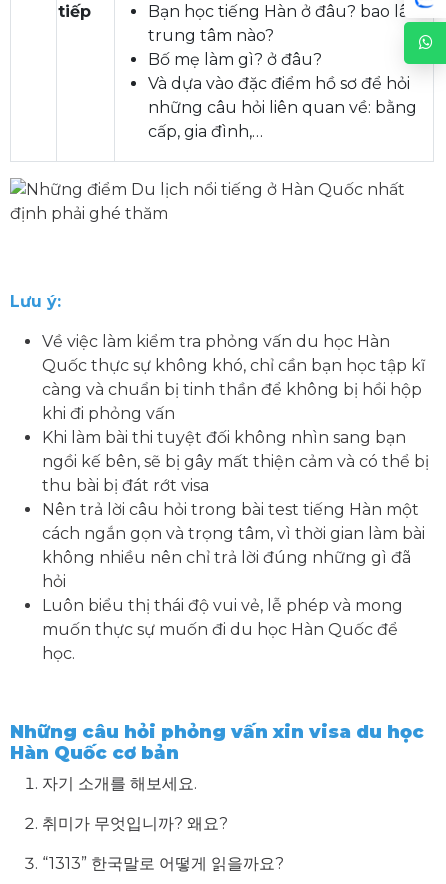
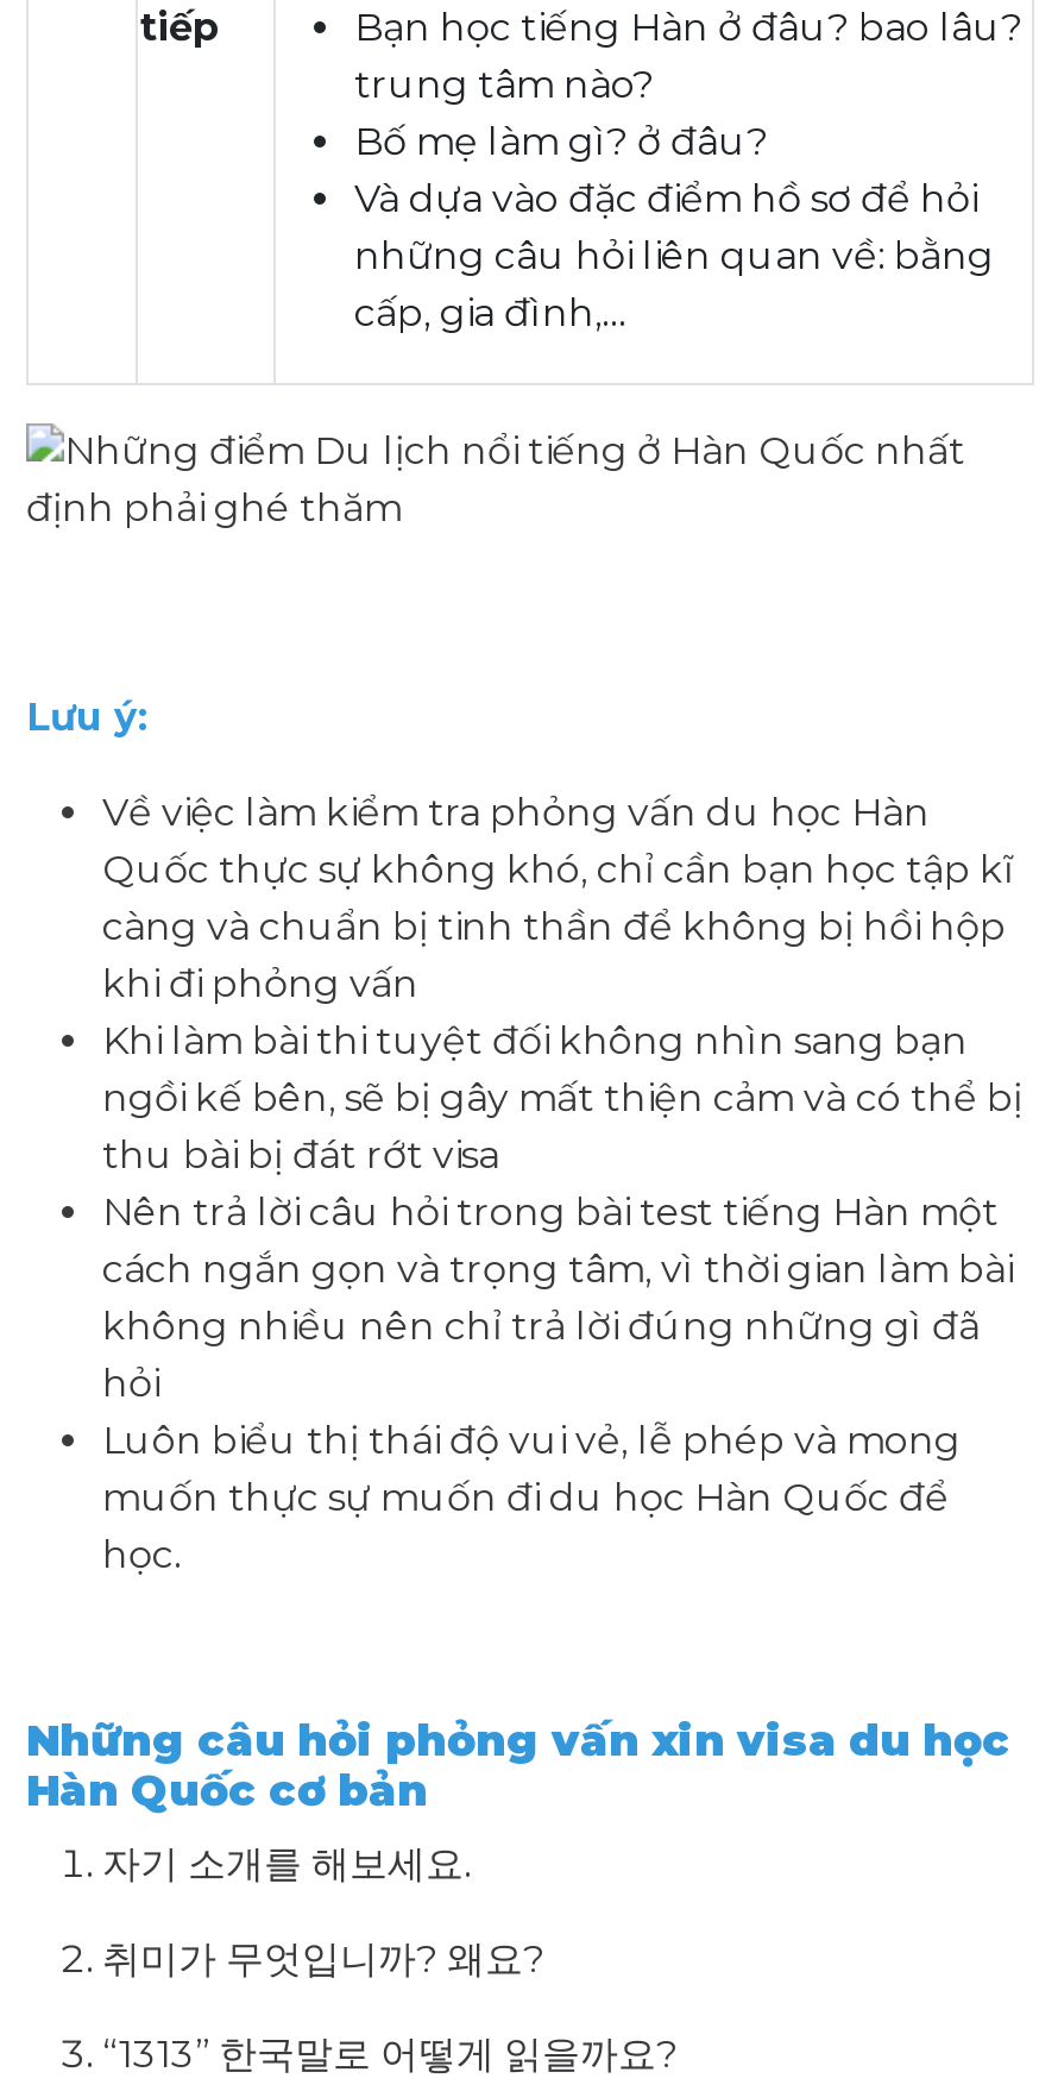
- [image]
